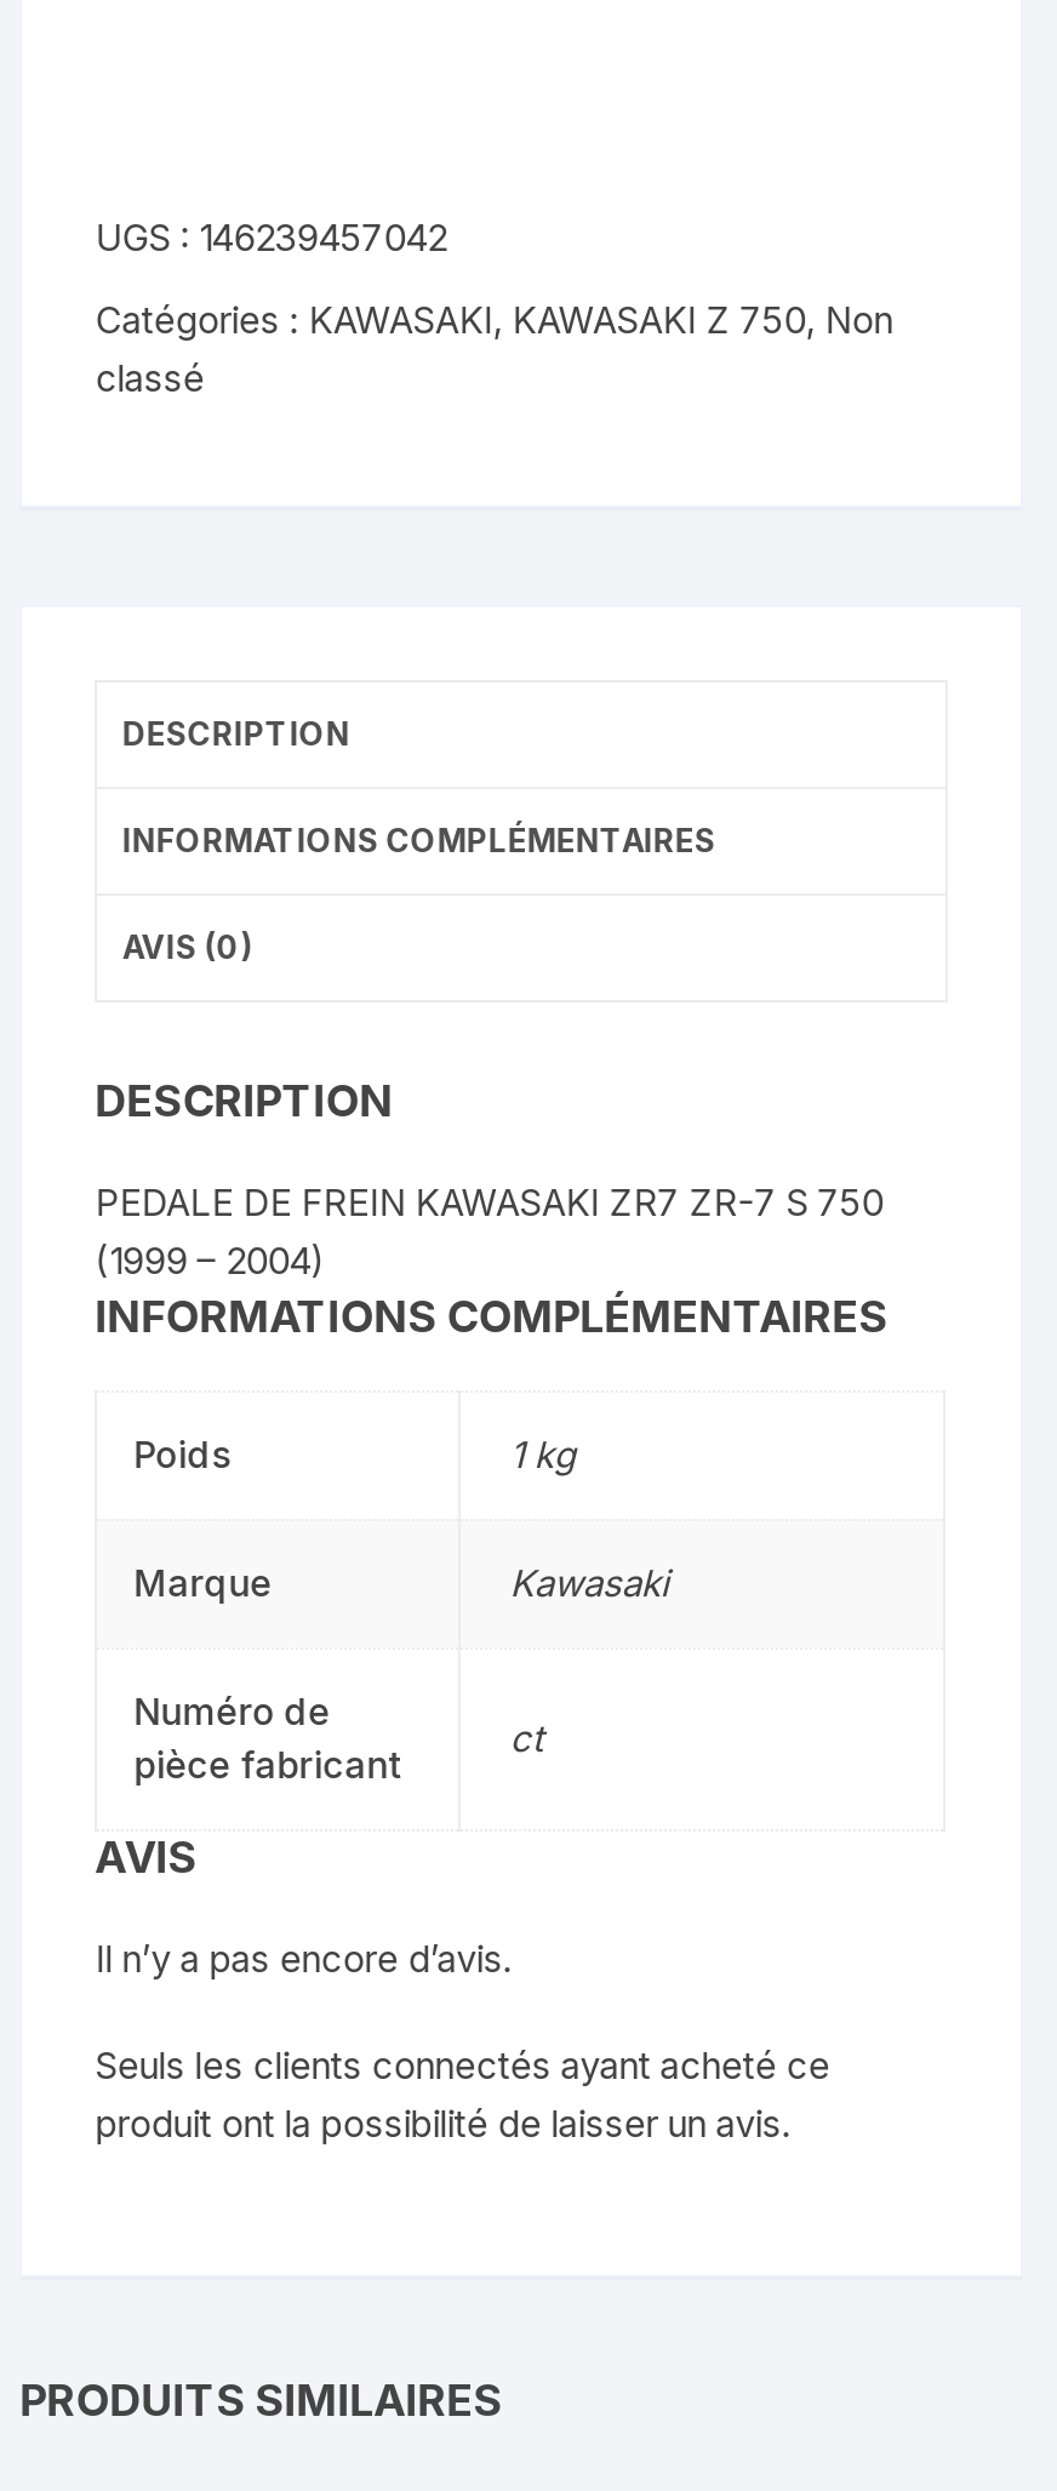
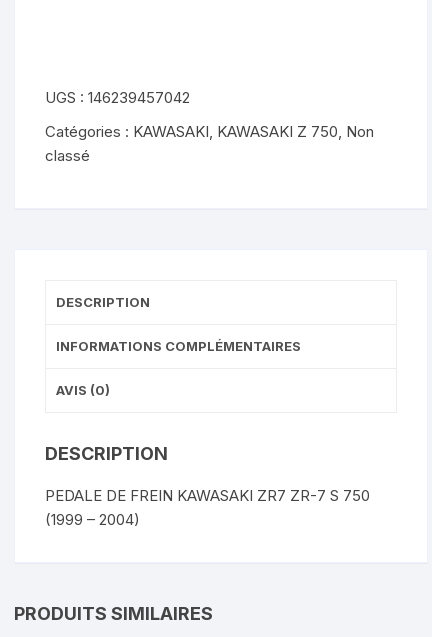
- INFORMATIONS COMPLÉMENTAIRES
- Poids
- 1 kg
- Marque
- Kawasaki
- Numéro de
- pièce fabricant

- ct
- AVIS
- Il n’y a pas encore d’avis.
- Seuls les clients connectés ayant acheté ce
- produit ont la possibilité de laisser un avis.
